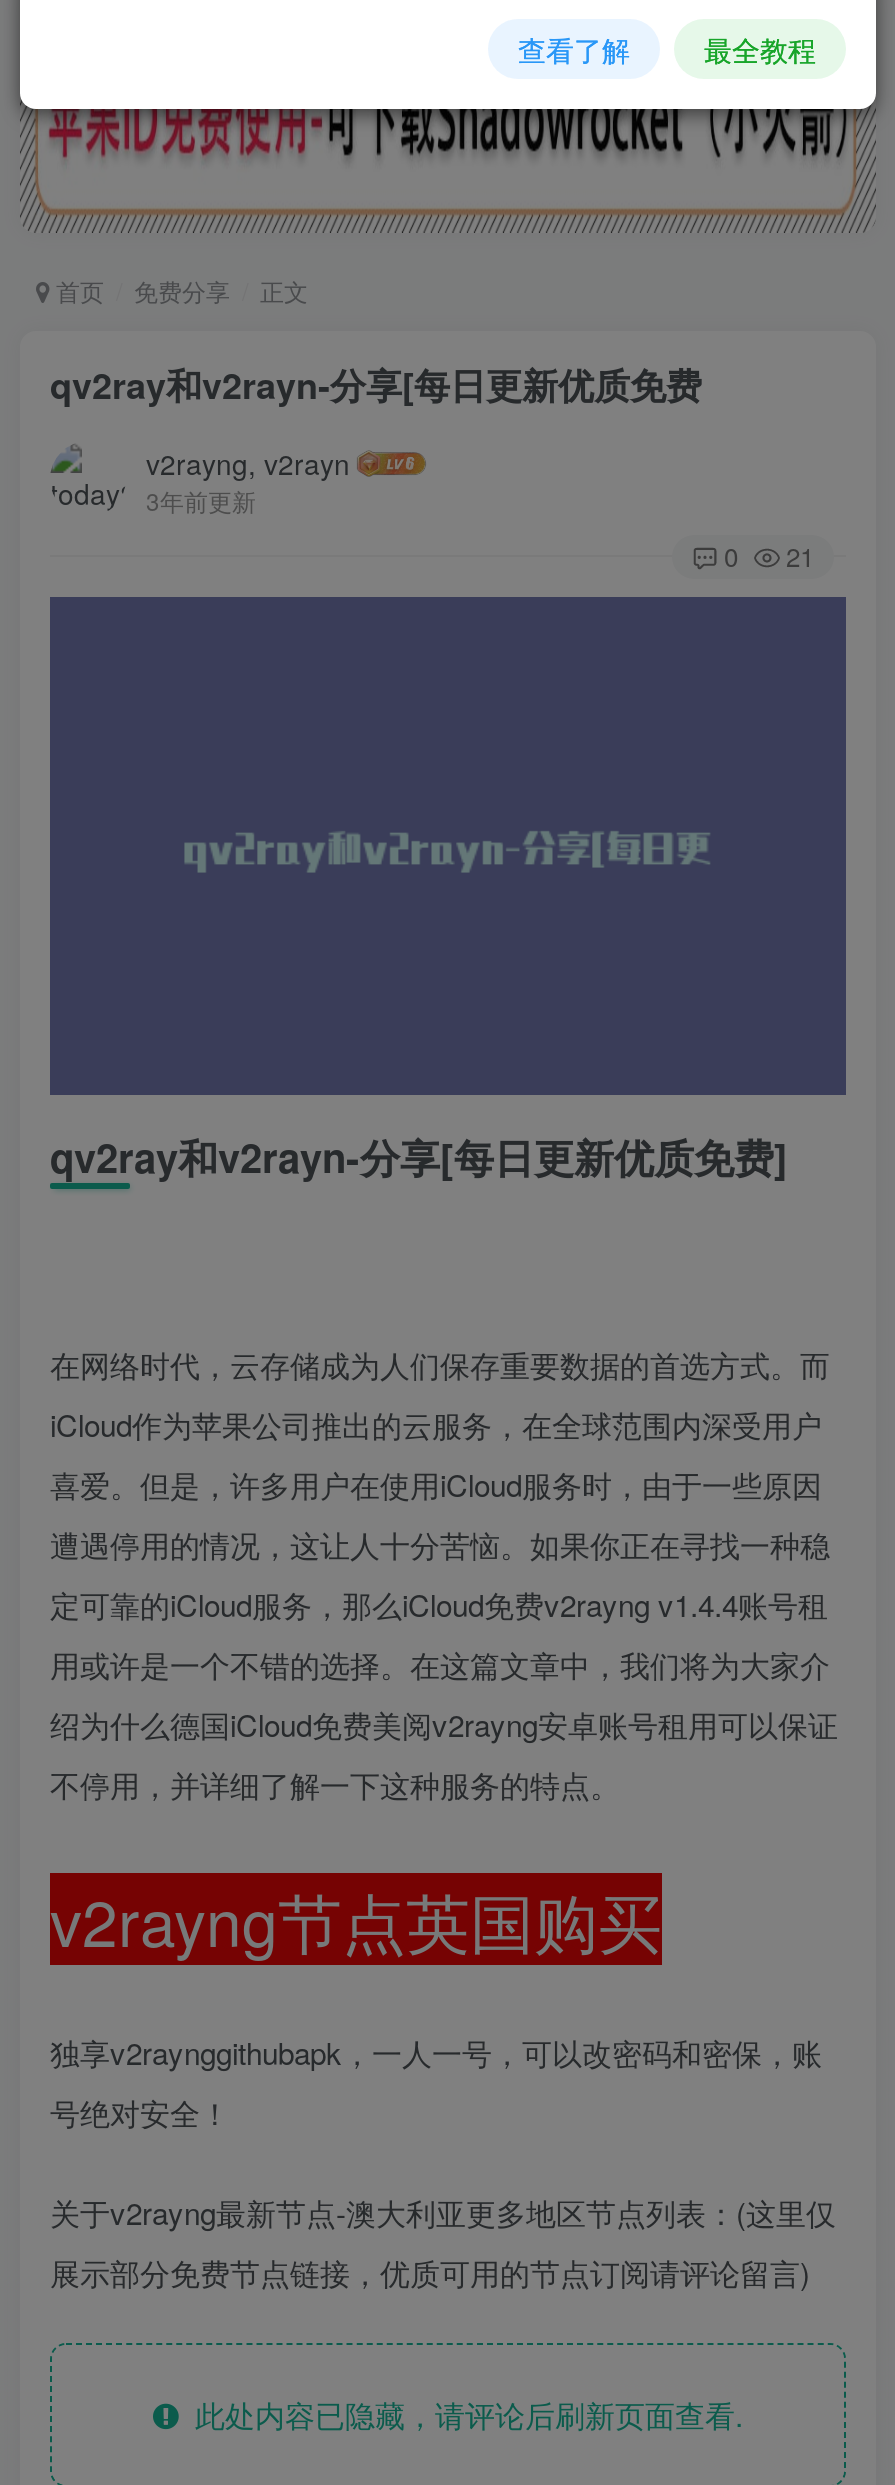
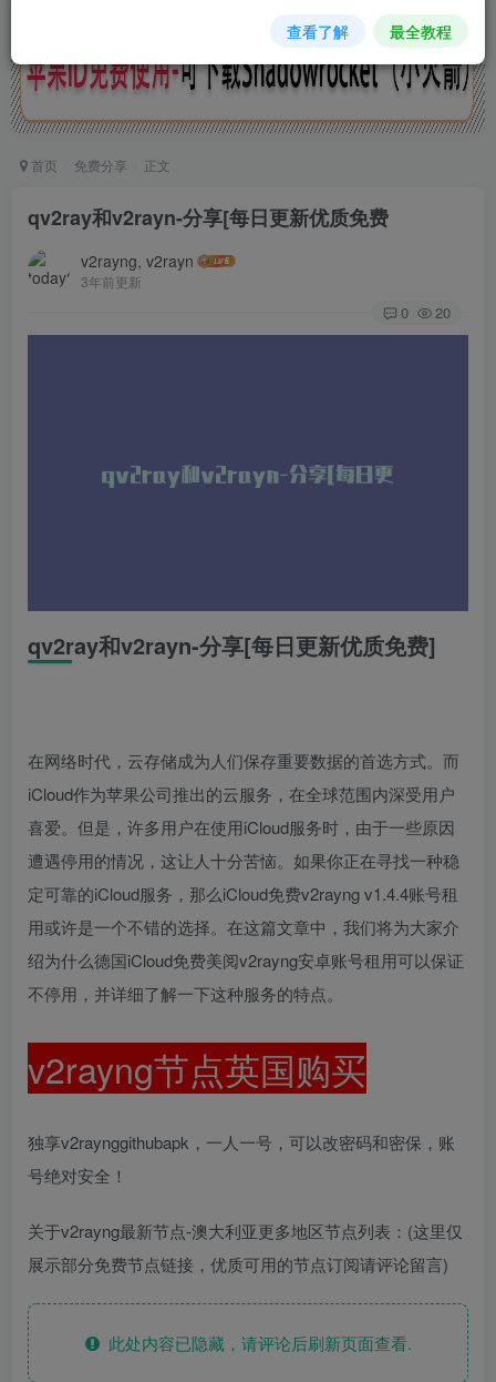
- 0 21
+ 0 20
